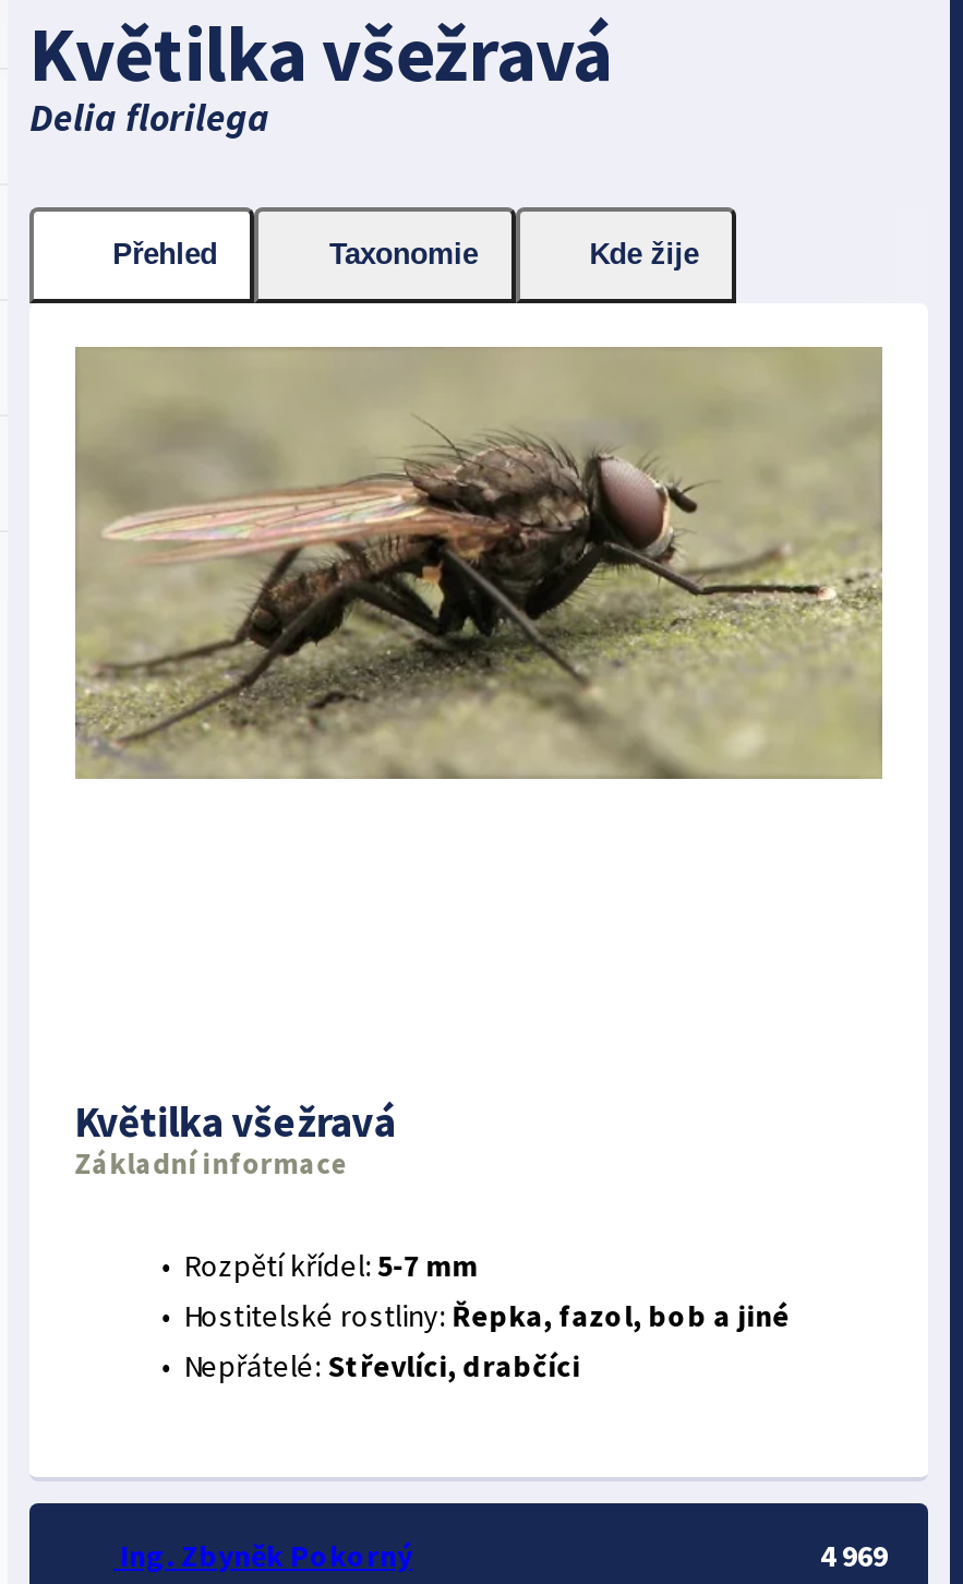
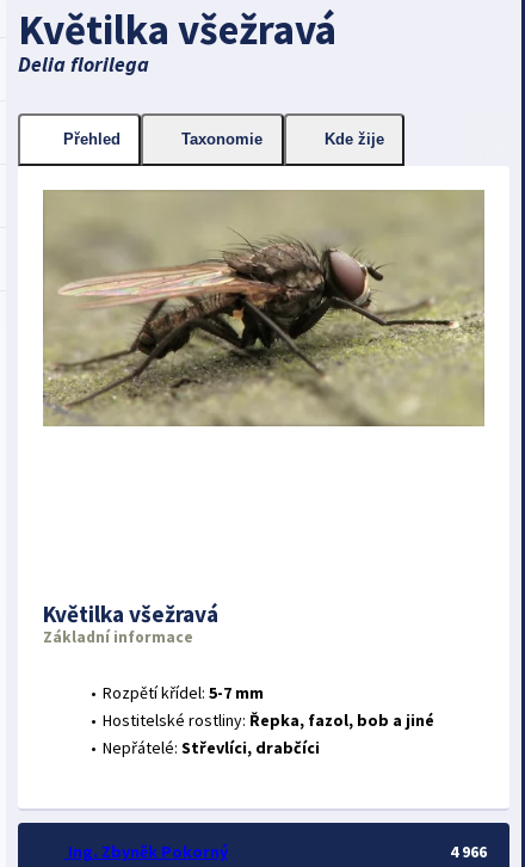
- 4 969
+ 4 966
